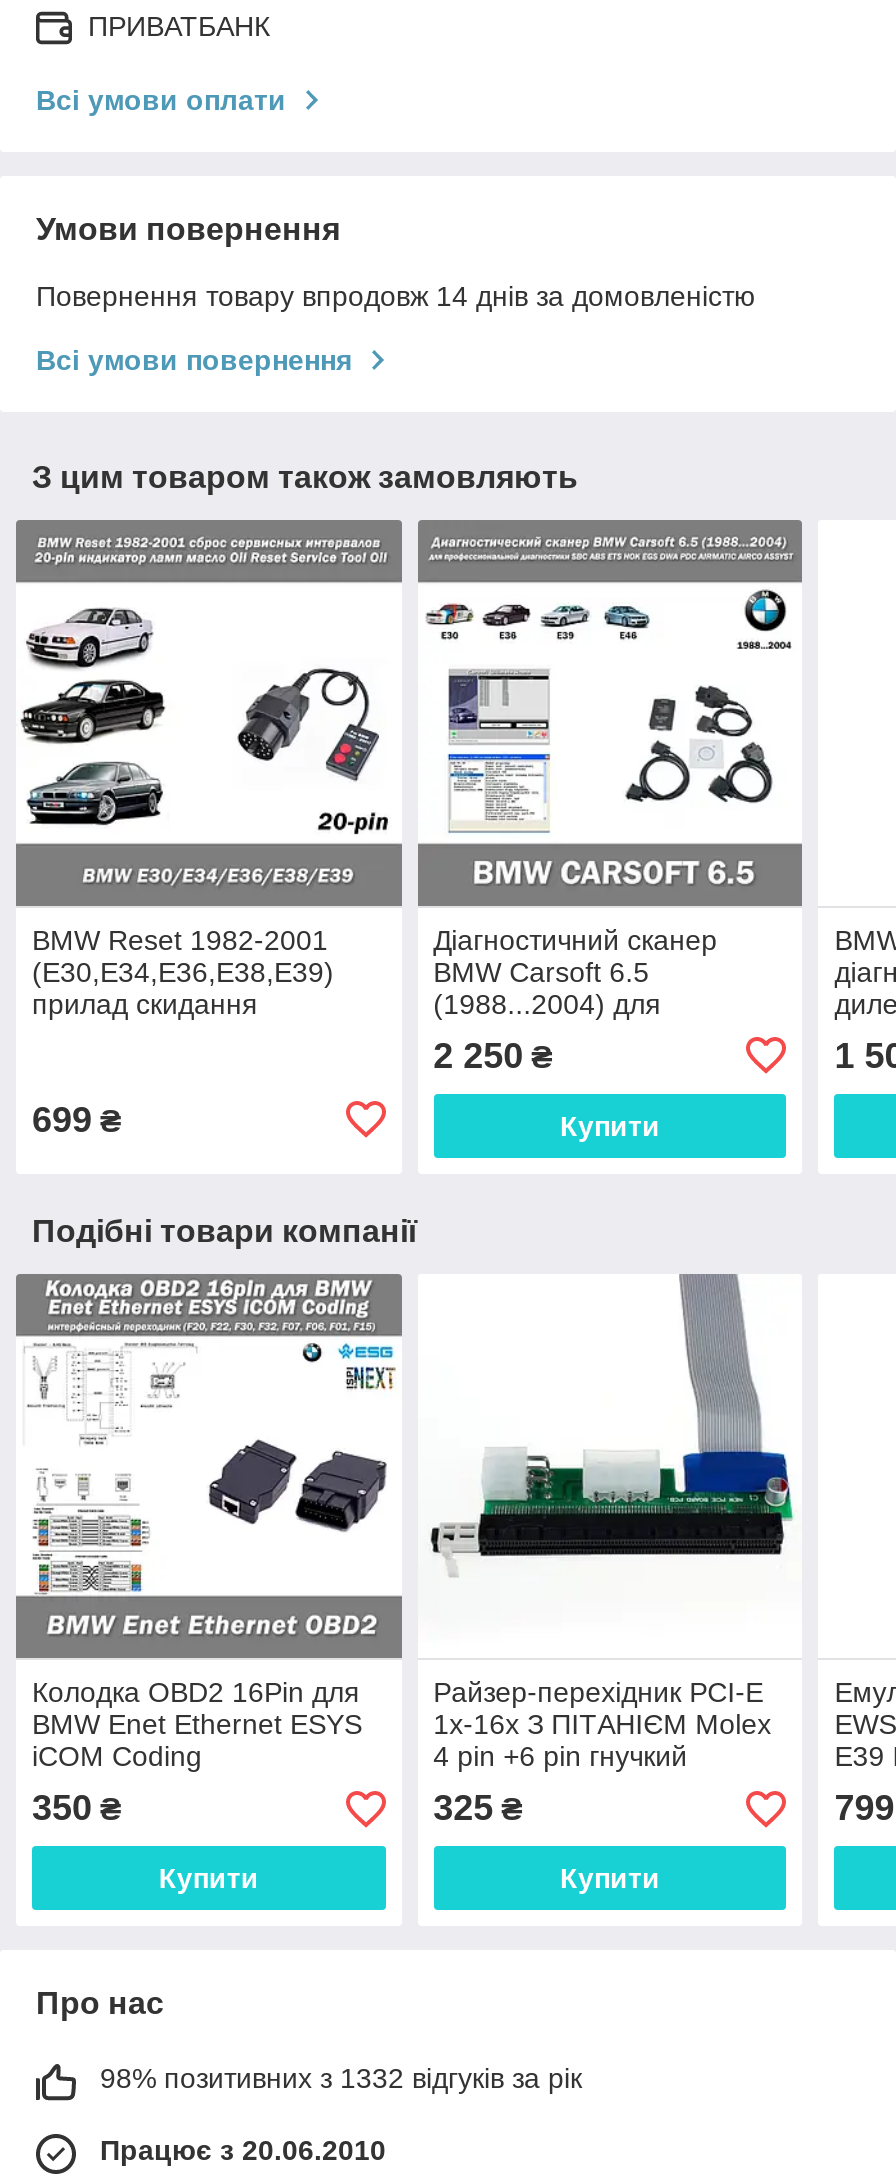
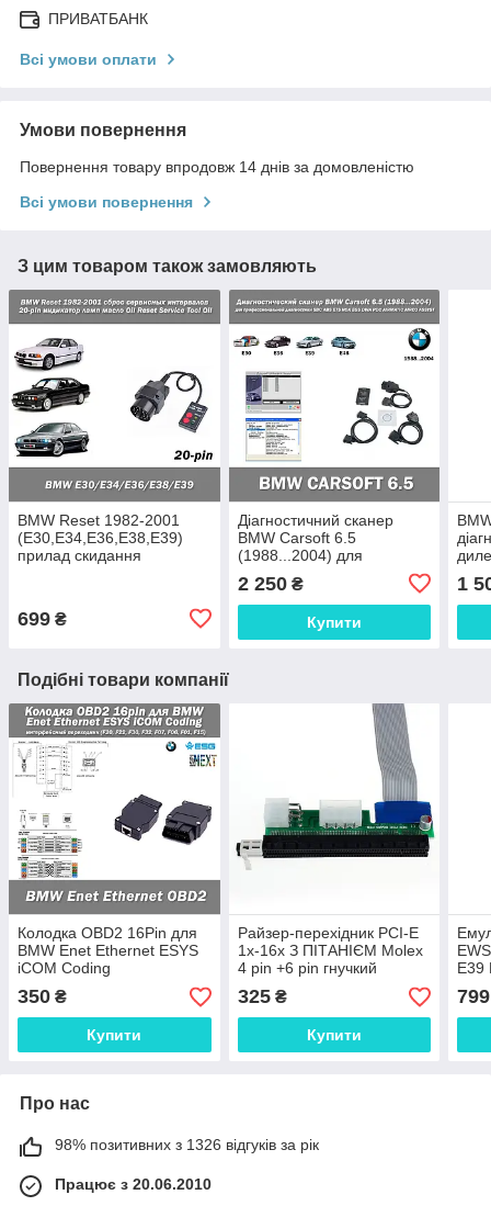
- 98% позитивних з 1332 відгуків за рік
+ 98% позитивних з 1326 відгуків за рік
